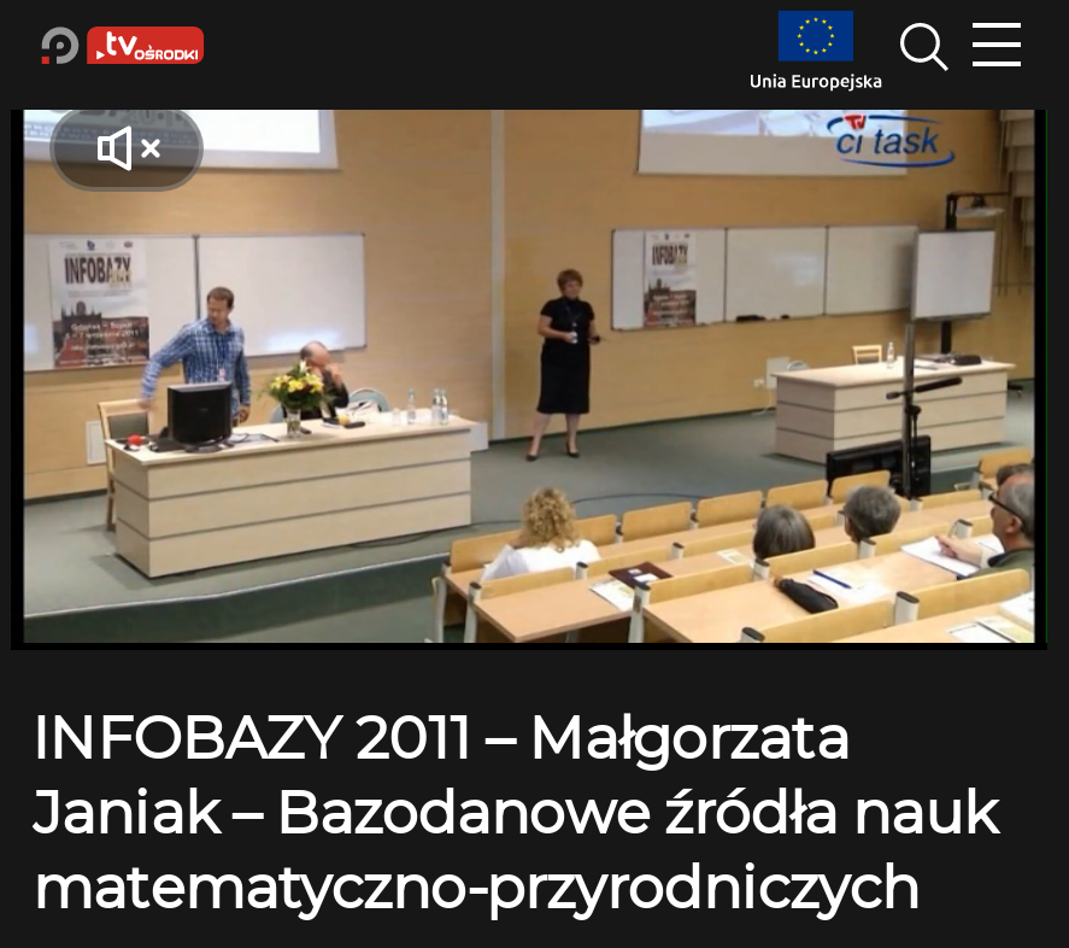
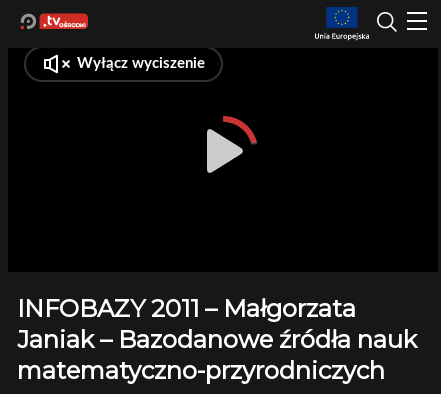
- [image]
